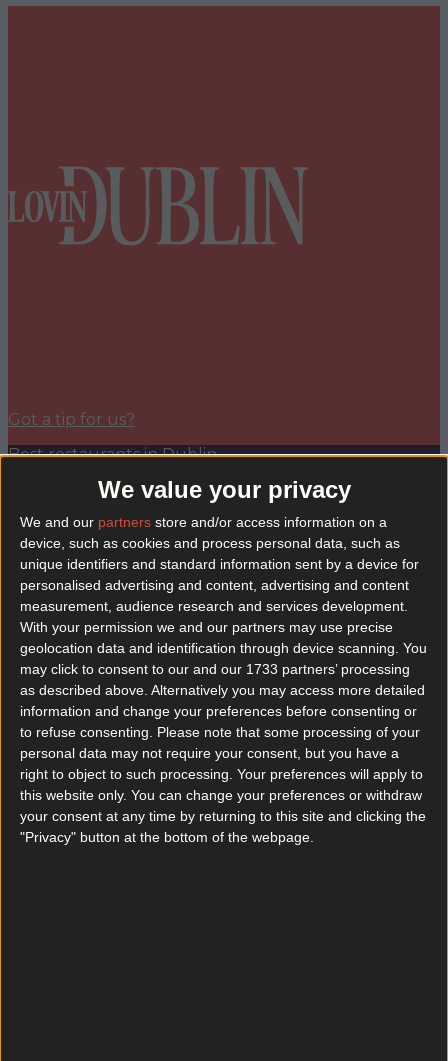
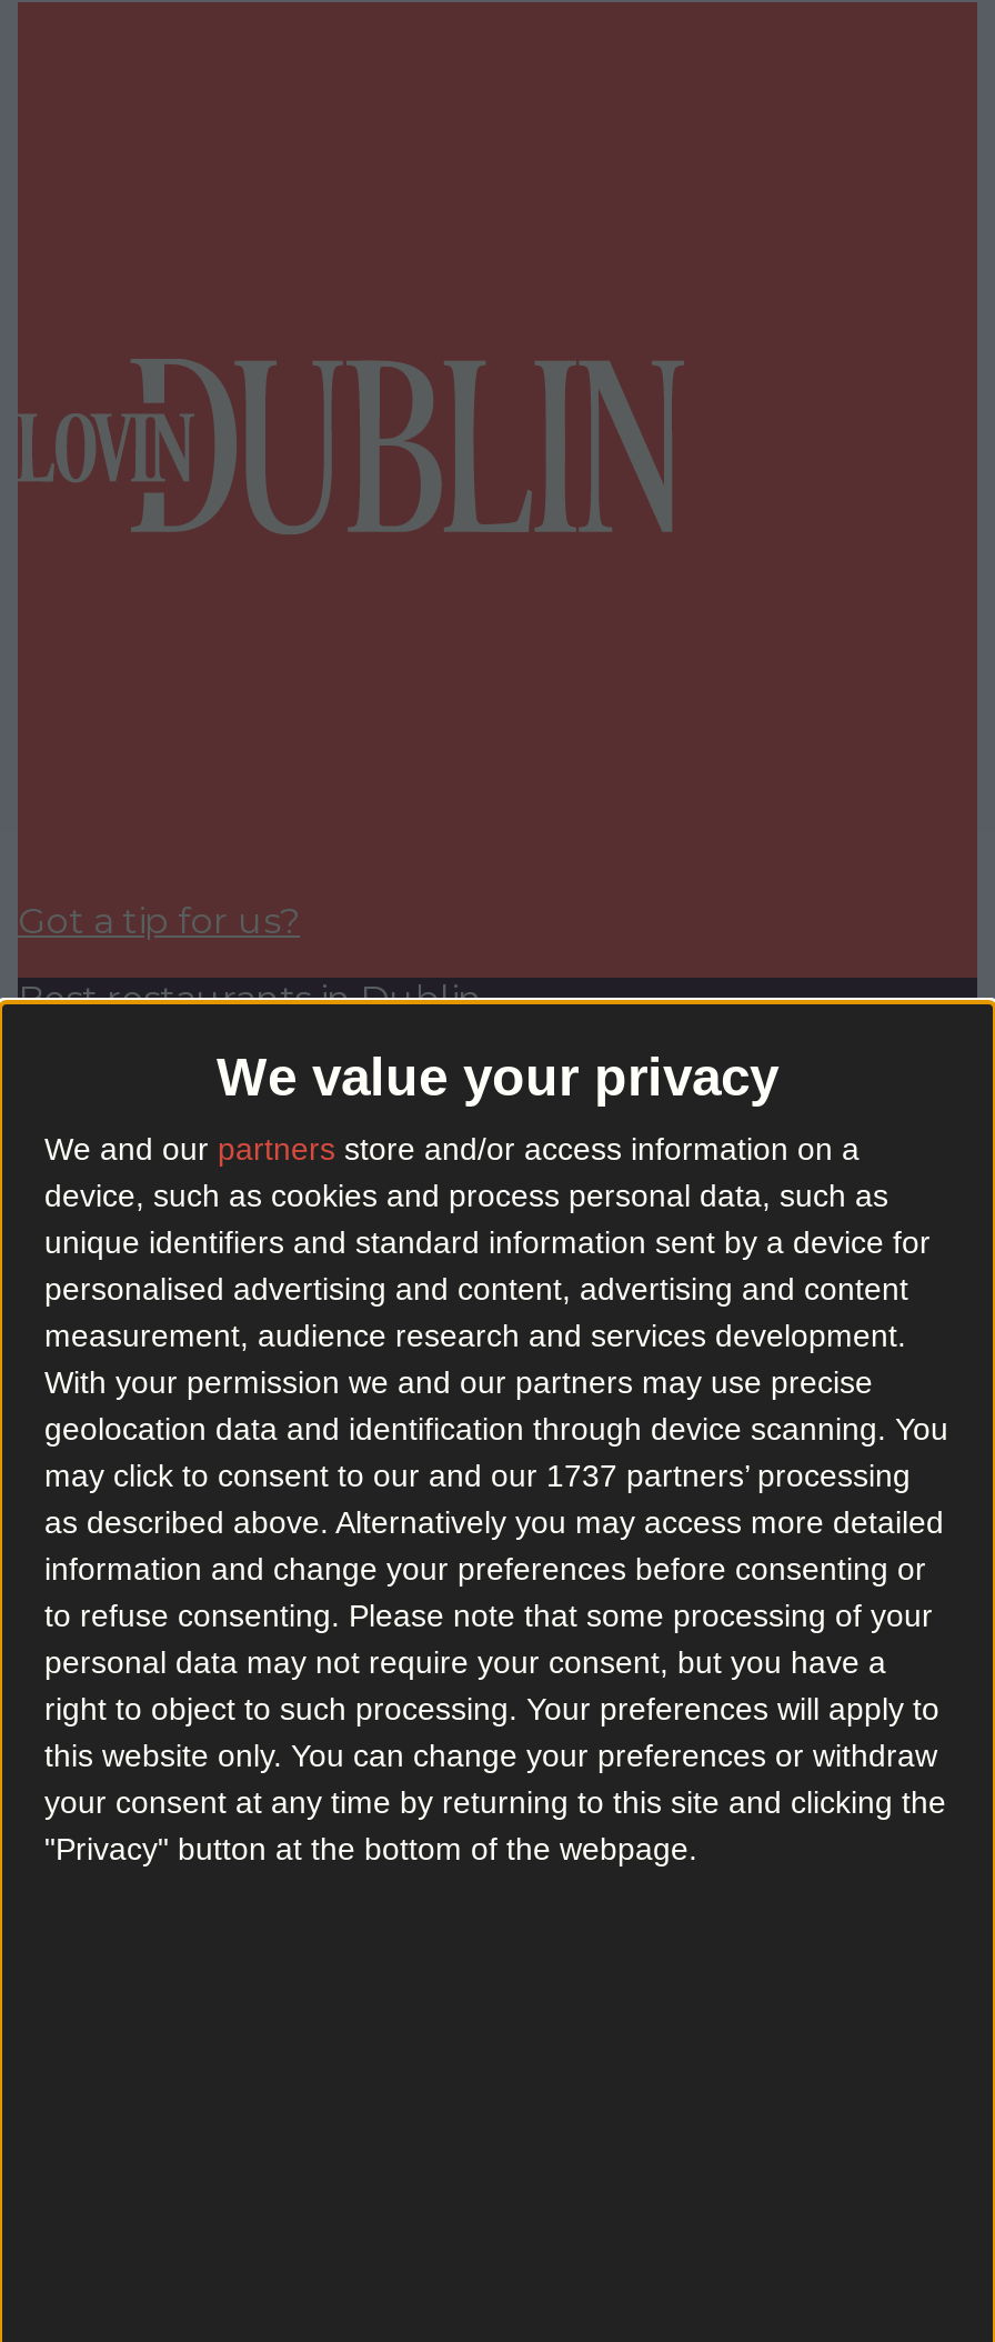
- may click to consent to our and our 1733 partners’ processing
+ may click to consent to our and our 1737 partners’ processing
